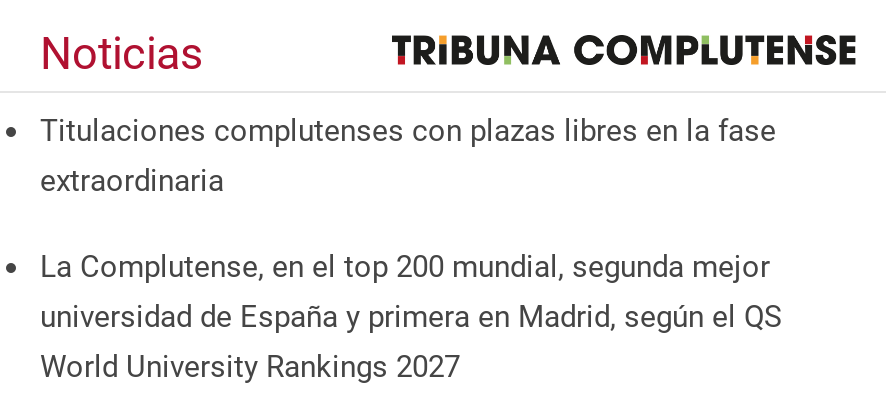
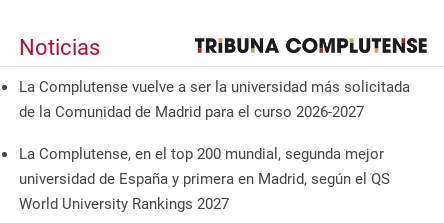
- Titulaciones complutenses con plazas libres en la fase
- extraordinaria
+ La Complutense vuelve a ser la universidad más solicitada
+ de la Comunidad de Madrid para el curso 2026-2027
